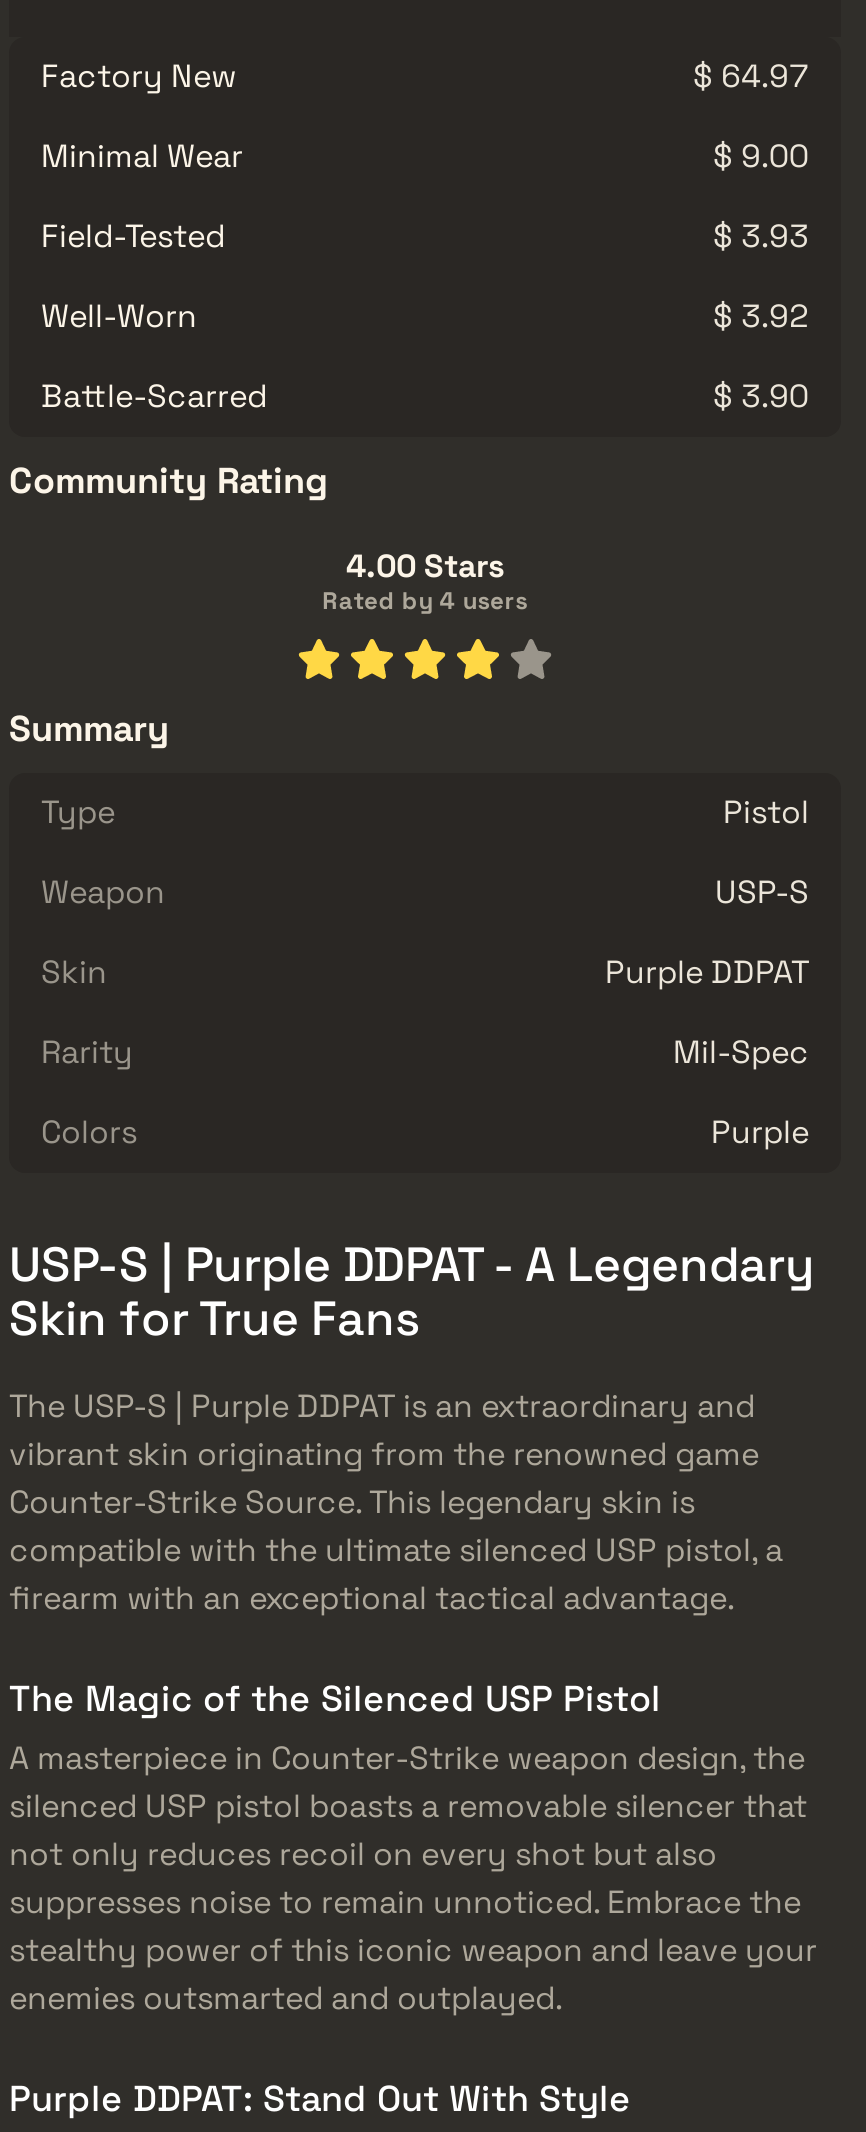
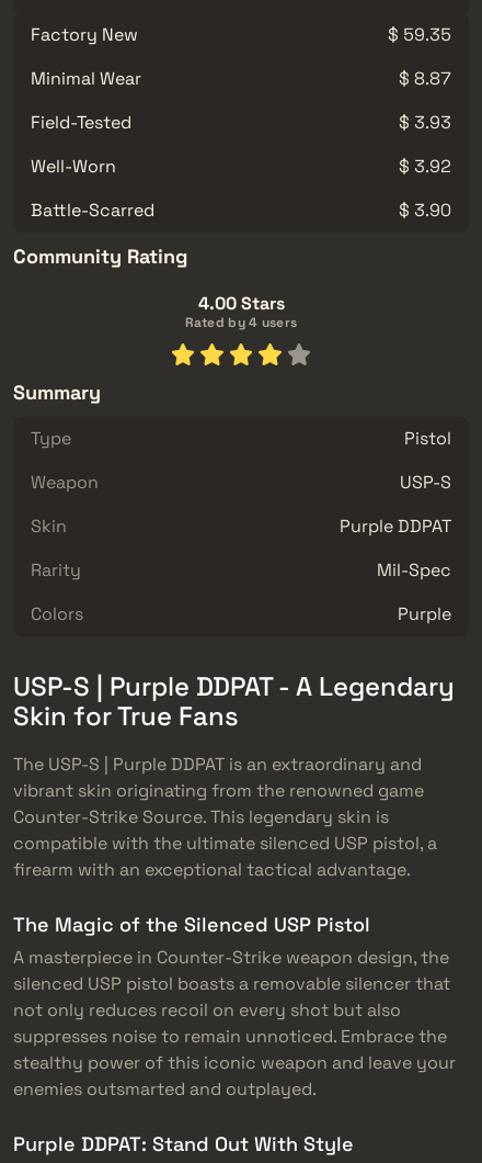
- $ 64.97
+ $ 59.35

- $ 9.00
+ $ 8.87
